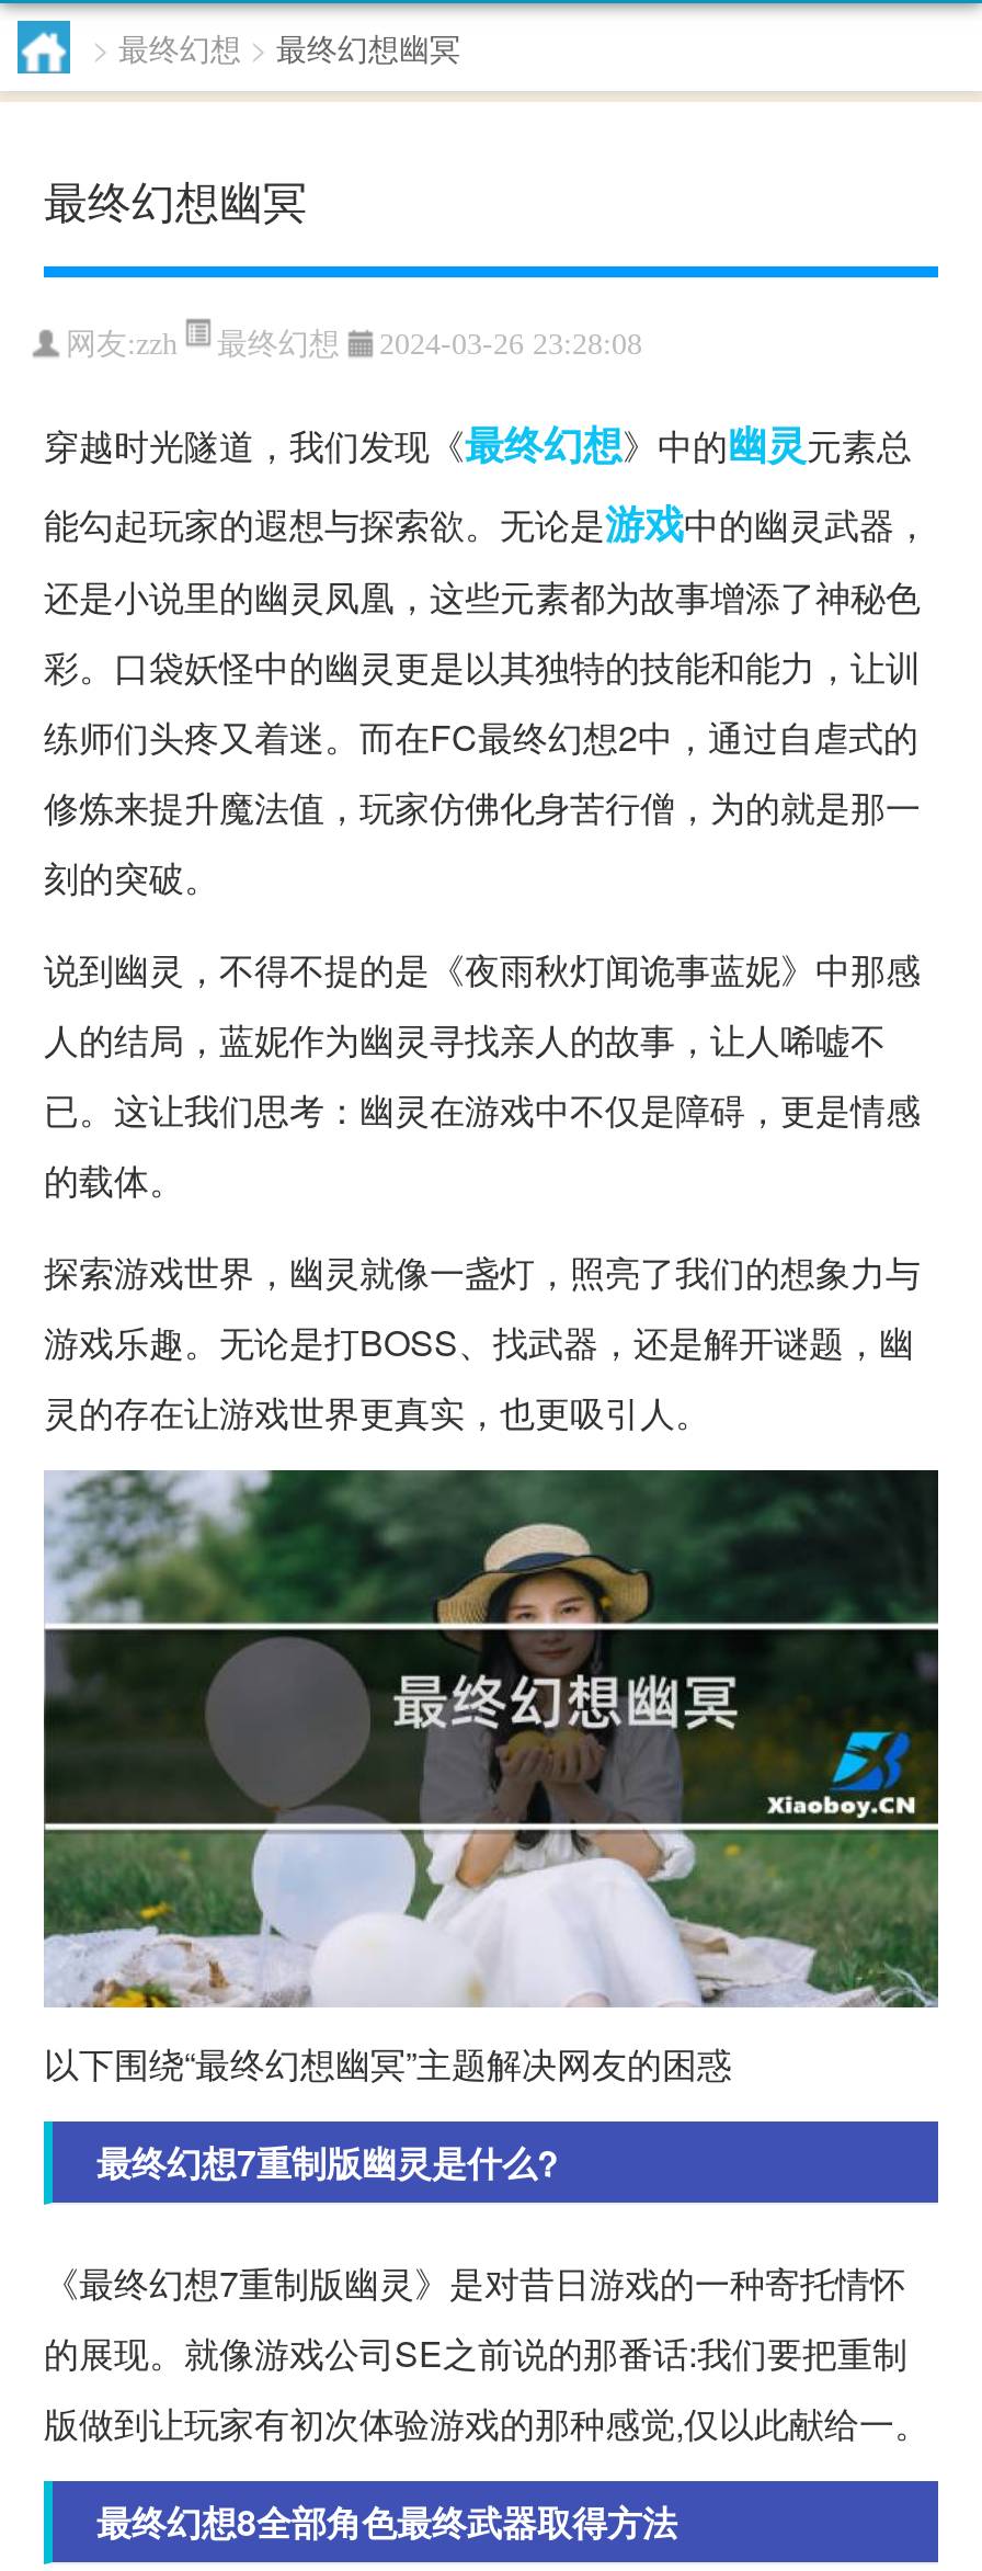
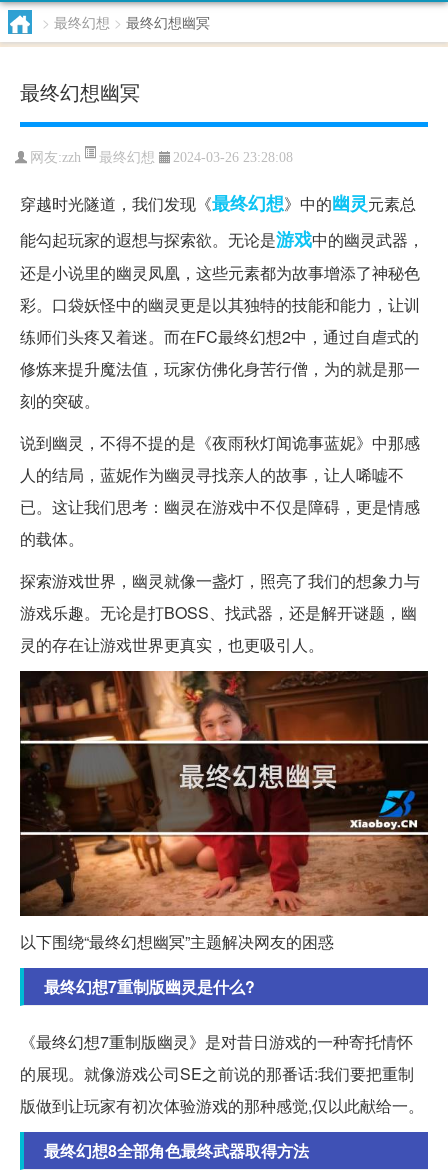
- [image]
+ [image]
